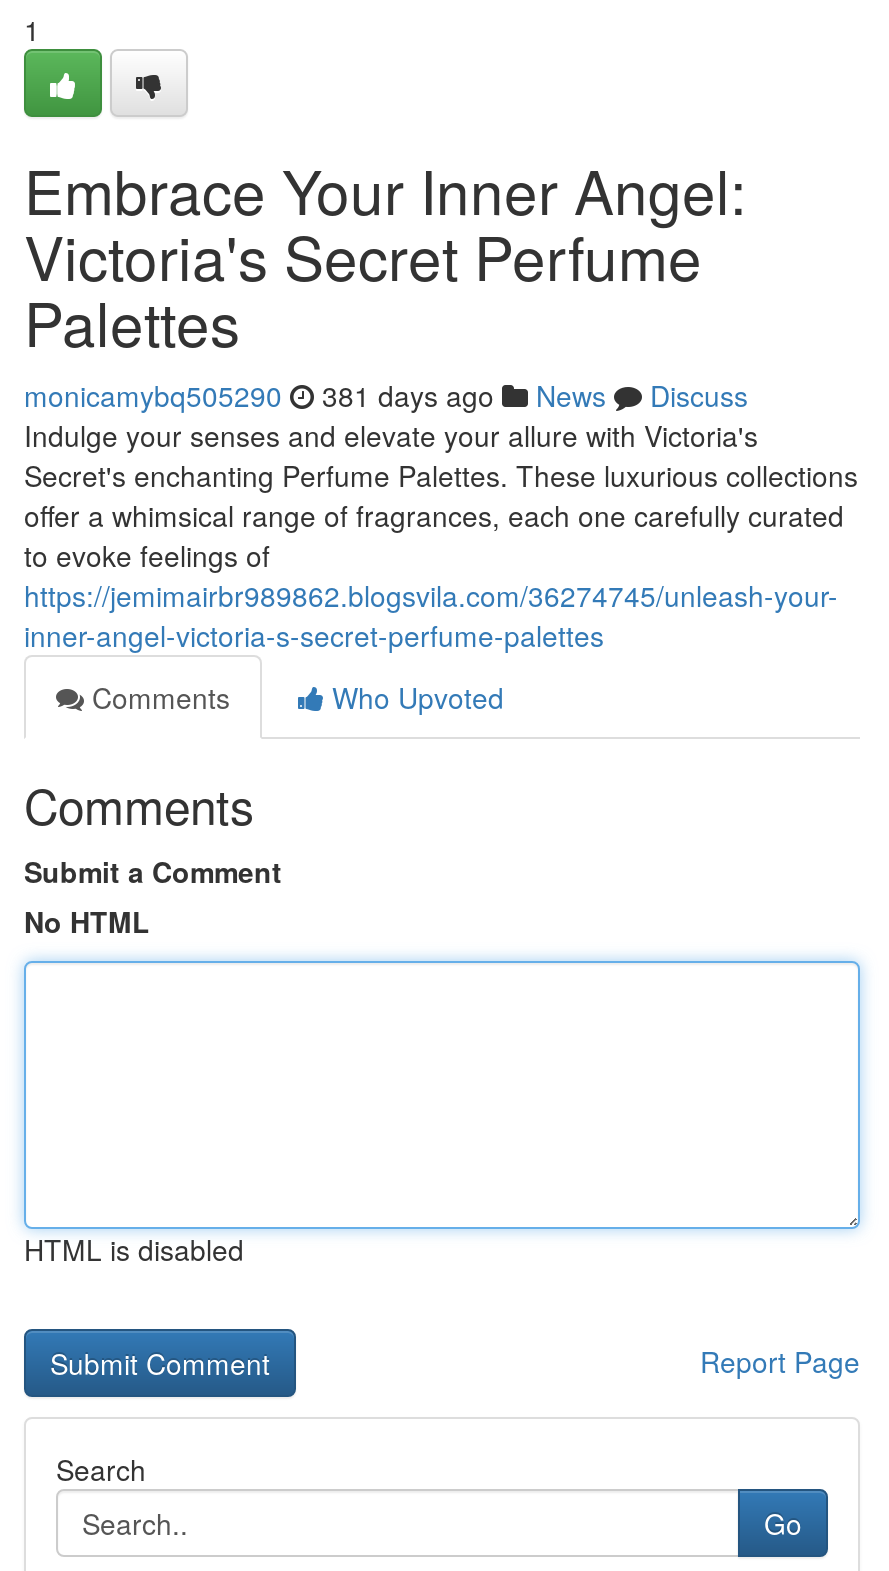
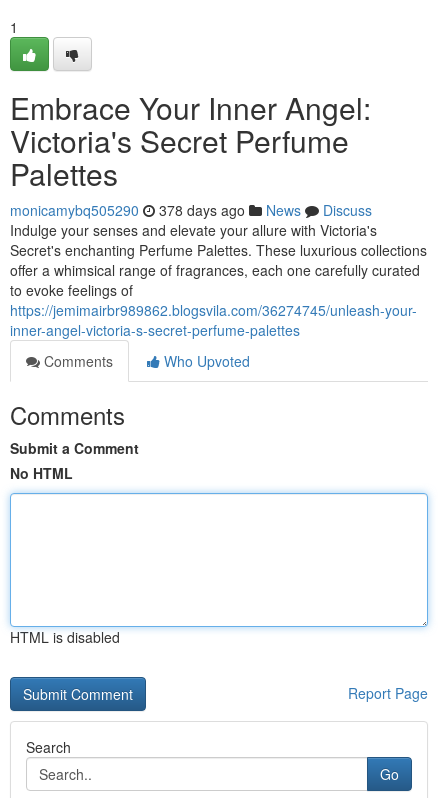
- monicamybq505290 381 days ago News Discuss
+ monicamybq505290 378 days ago News Discuss
